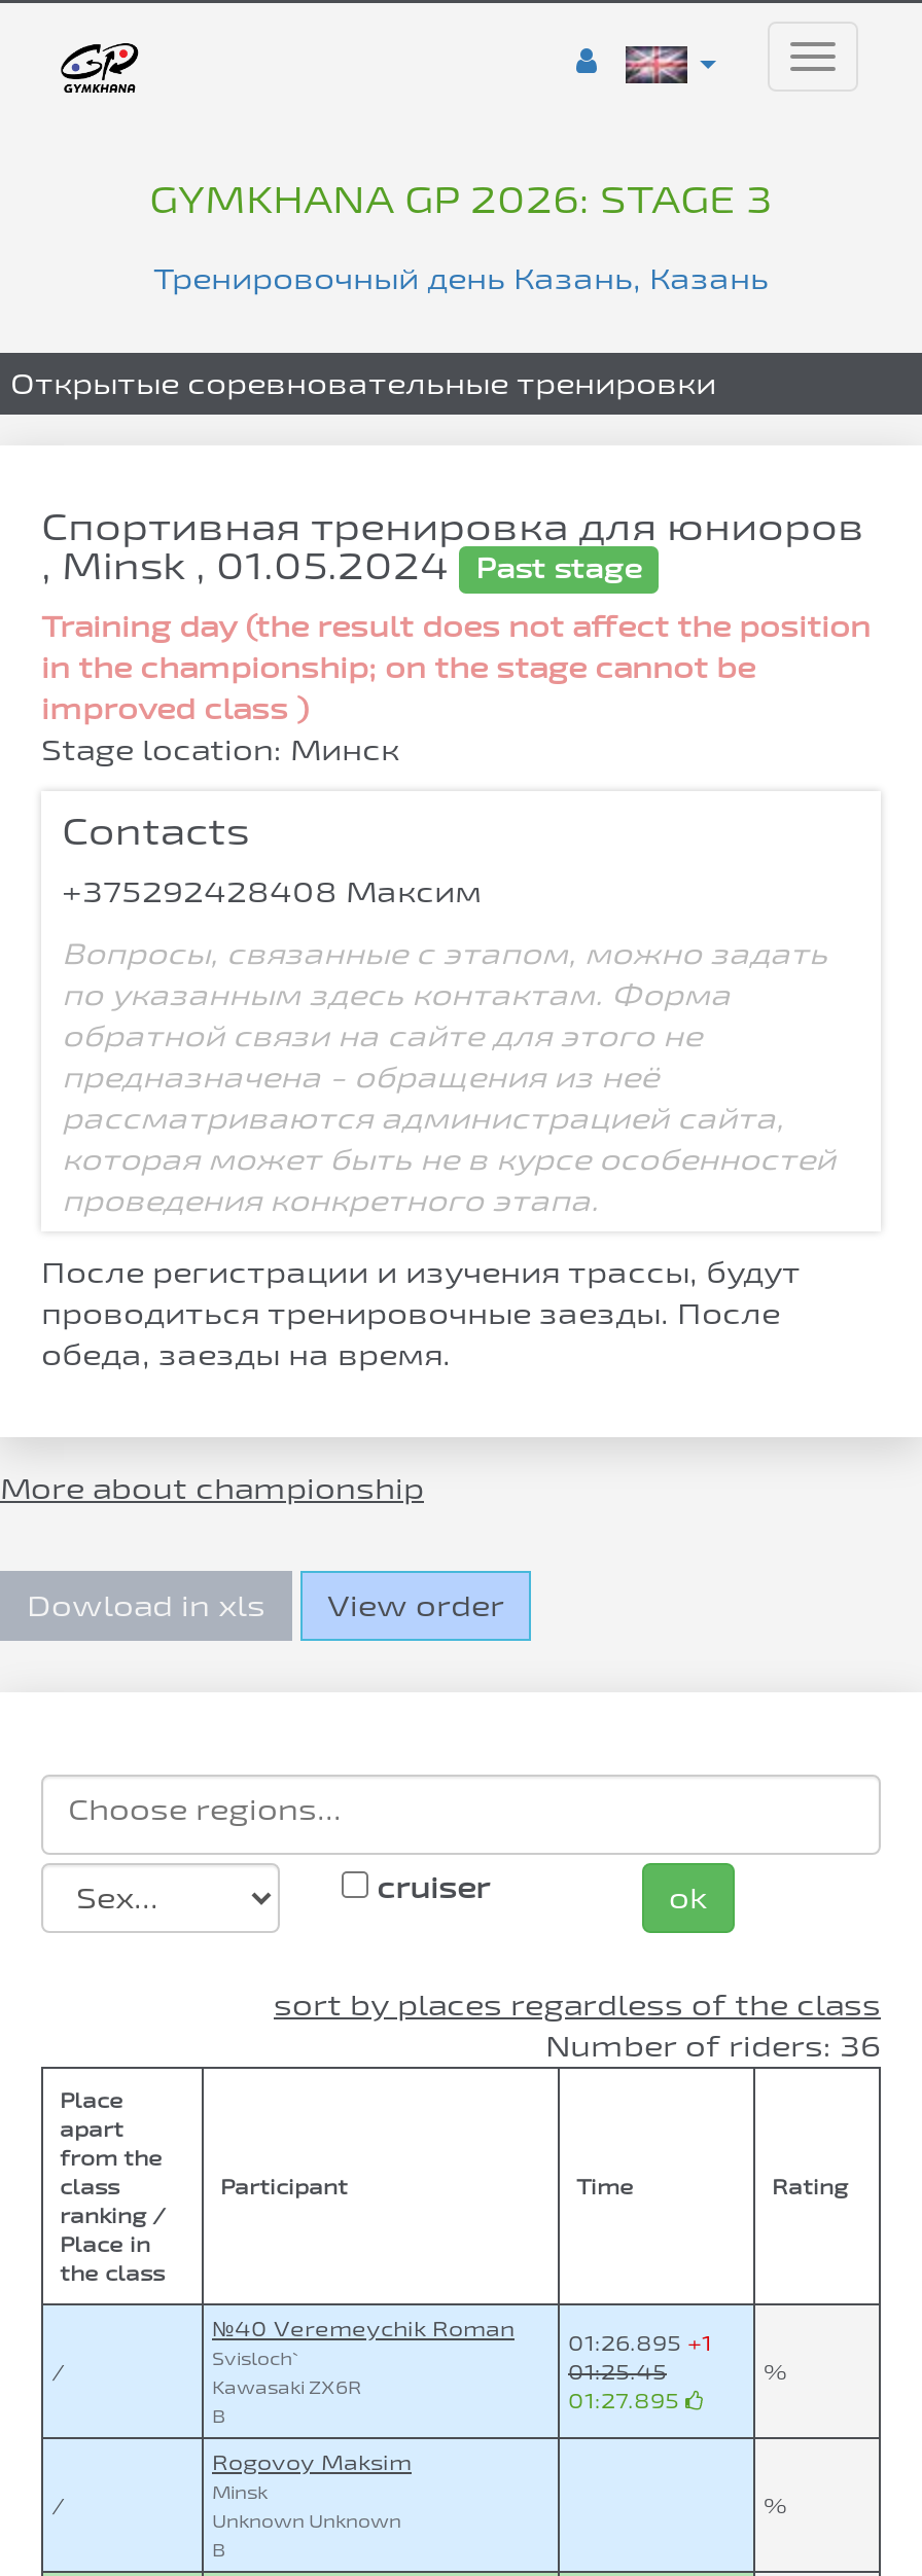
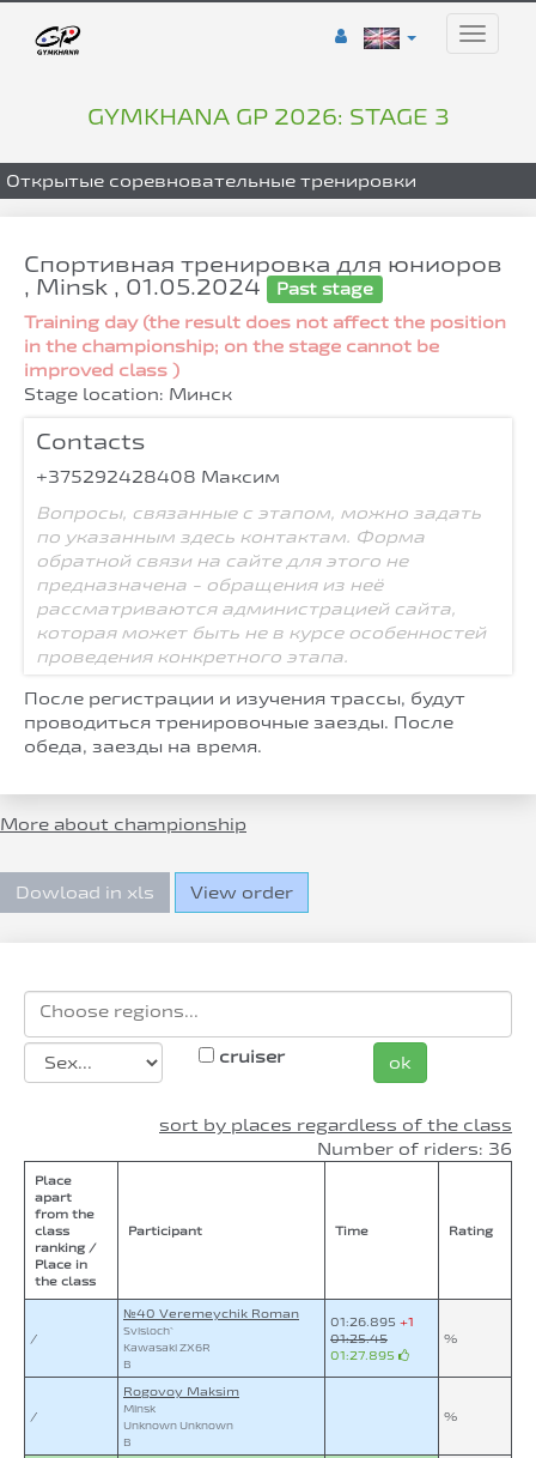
- Тренировочный день Казань, Казань
